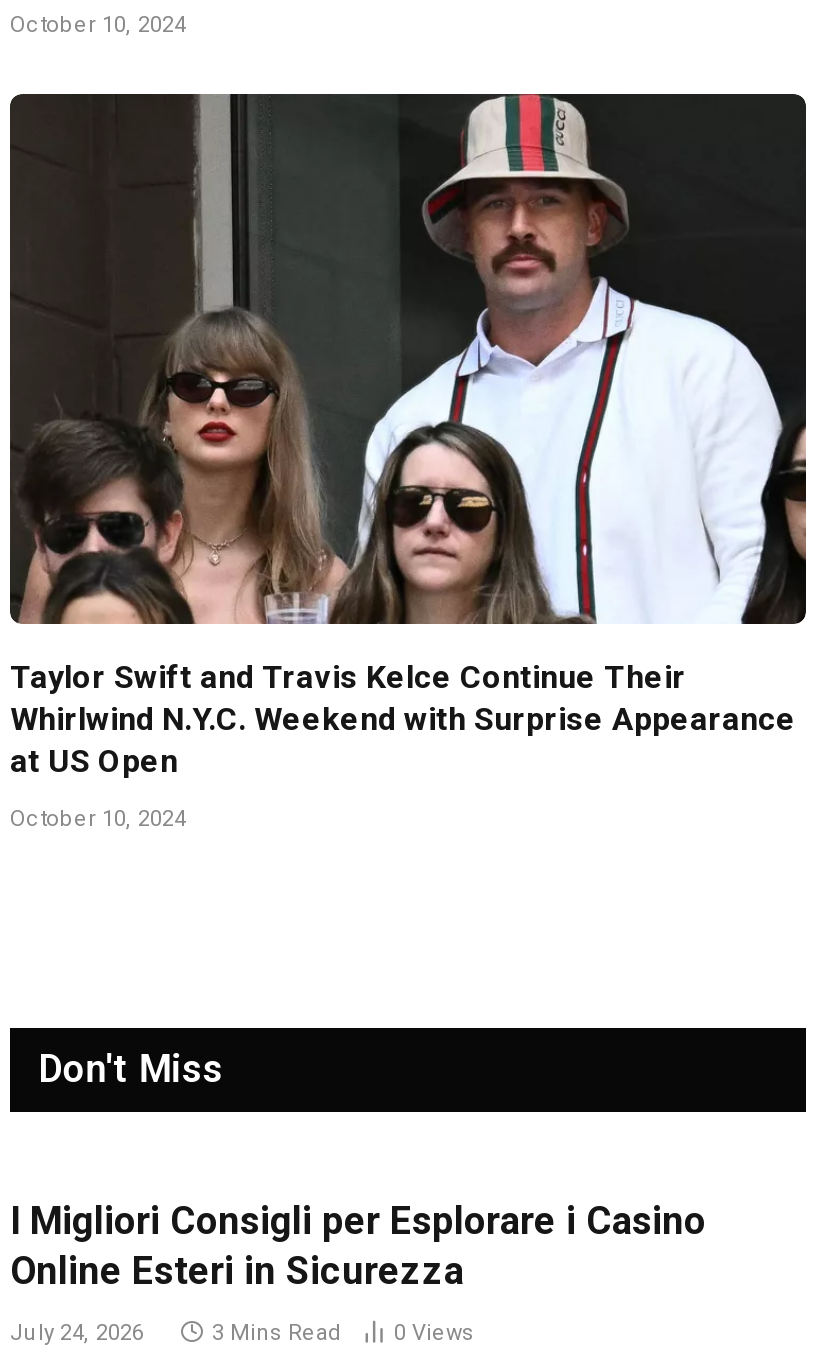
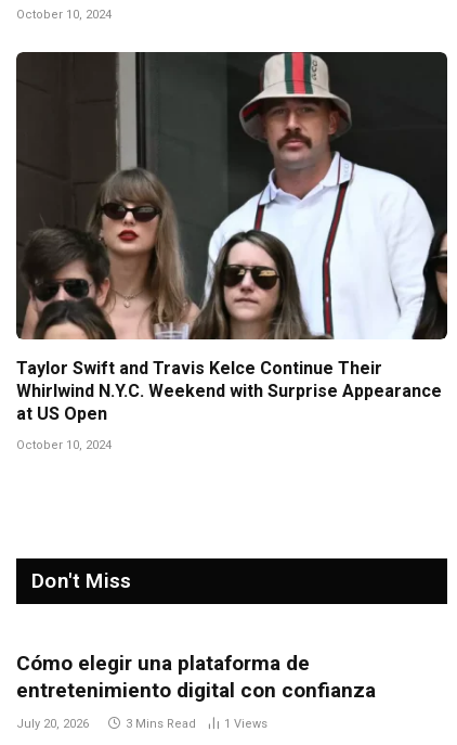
- I Migliori Consigli per Esplorare i Casino
- Online Esteri in Sicurezza
+ Cómo elegir una plataforma de
+ entretenimiento digital con confianza

- July 24, 2026
+ July 20, 2026

- 3 Mins Read 0 Views
+ 3 Mins Read 1 Views
